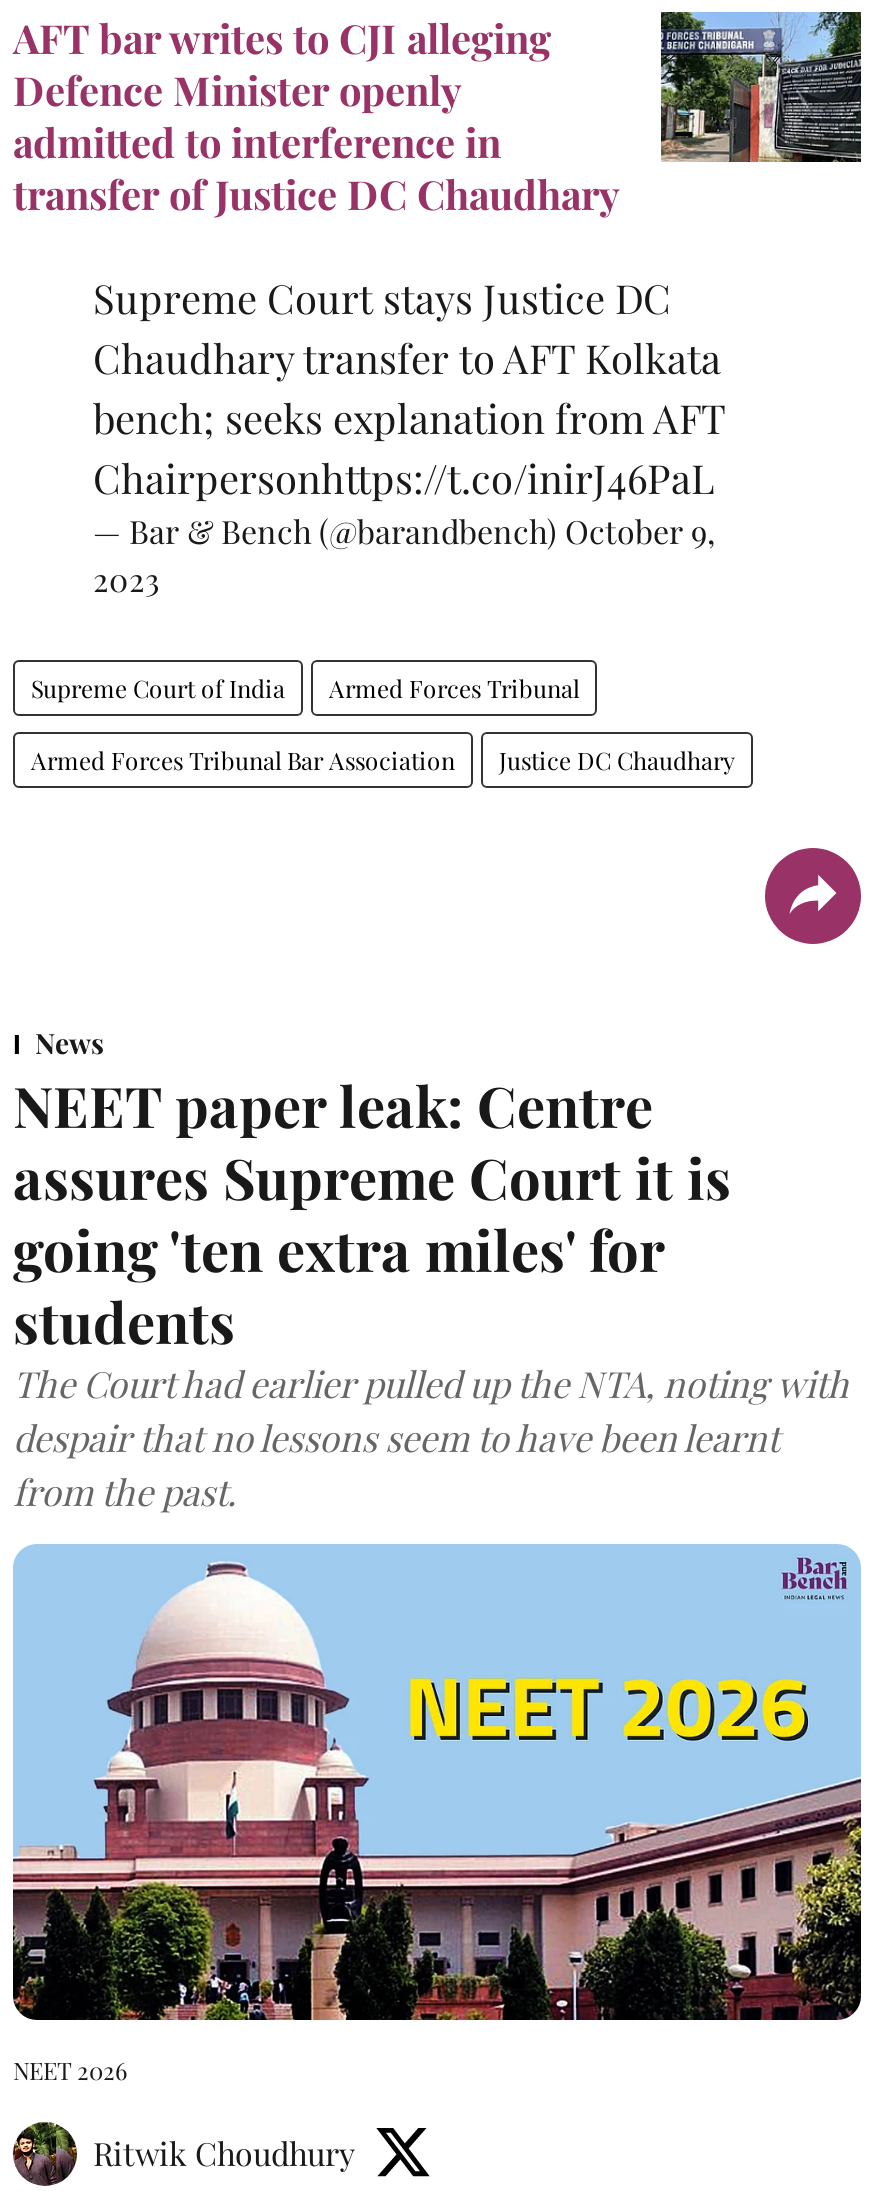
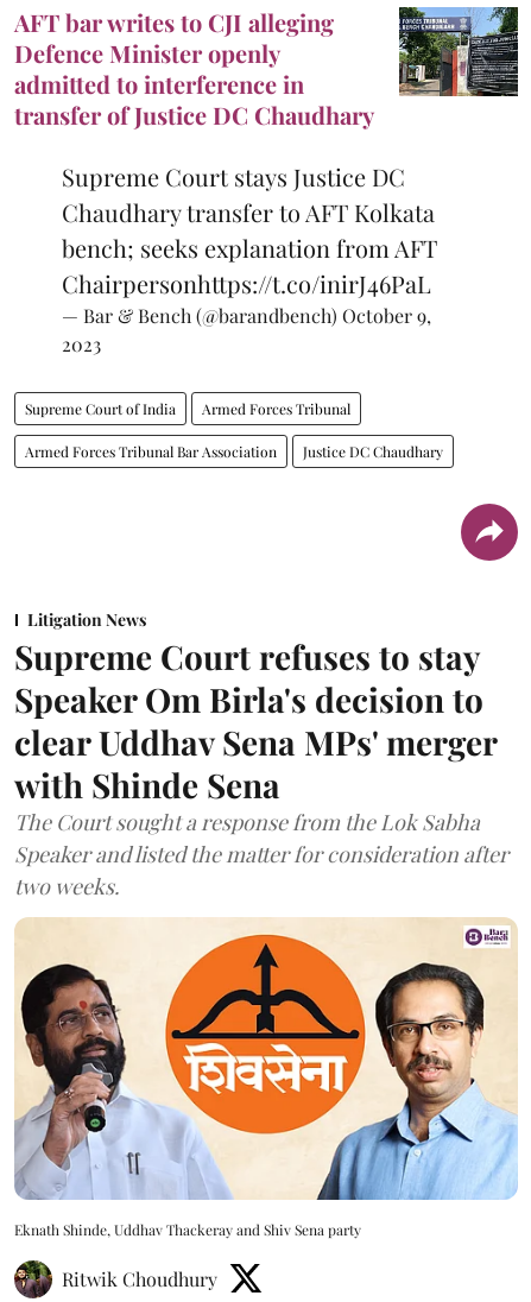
- News
- NEET paper leak: Centre
- assures Supreme Court it is
- going 'ten extra miles' for
- students
- The Court had earlier pulled up the NTA, noting with
- despair that no lessons seem to have been learnt
- from the past.
+ Litigation News
+ Supreme Court refuses to stay
+ Speaker Om Birla's decision to
+ clear Uddhav Sena MPs' merger
+ with Shinde Sena
+ The Court sought a response from the Lok Sabha
+ Speaker and listed the matter for consideration after
+ two weeks.

- [image]
- NEET 2026
+ [image]
+ Eknath Shinde, Uddhav Thackeray and Shiv Sena party
